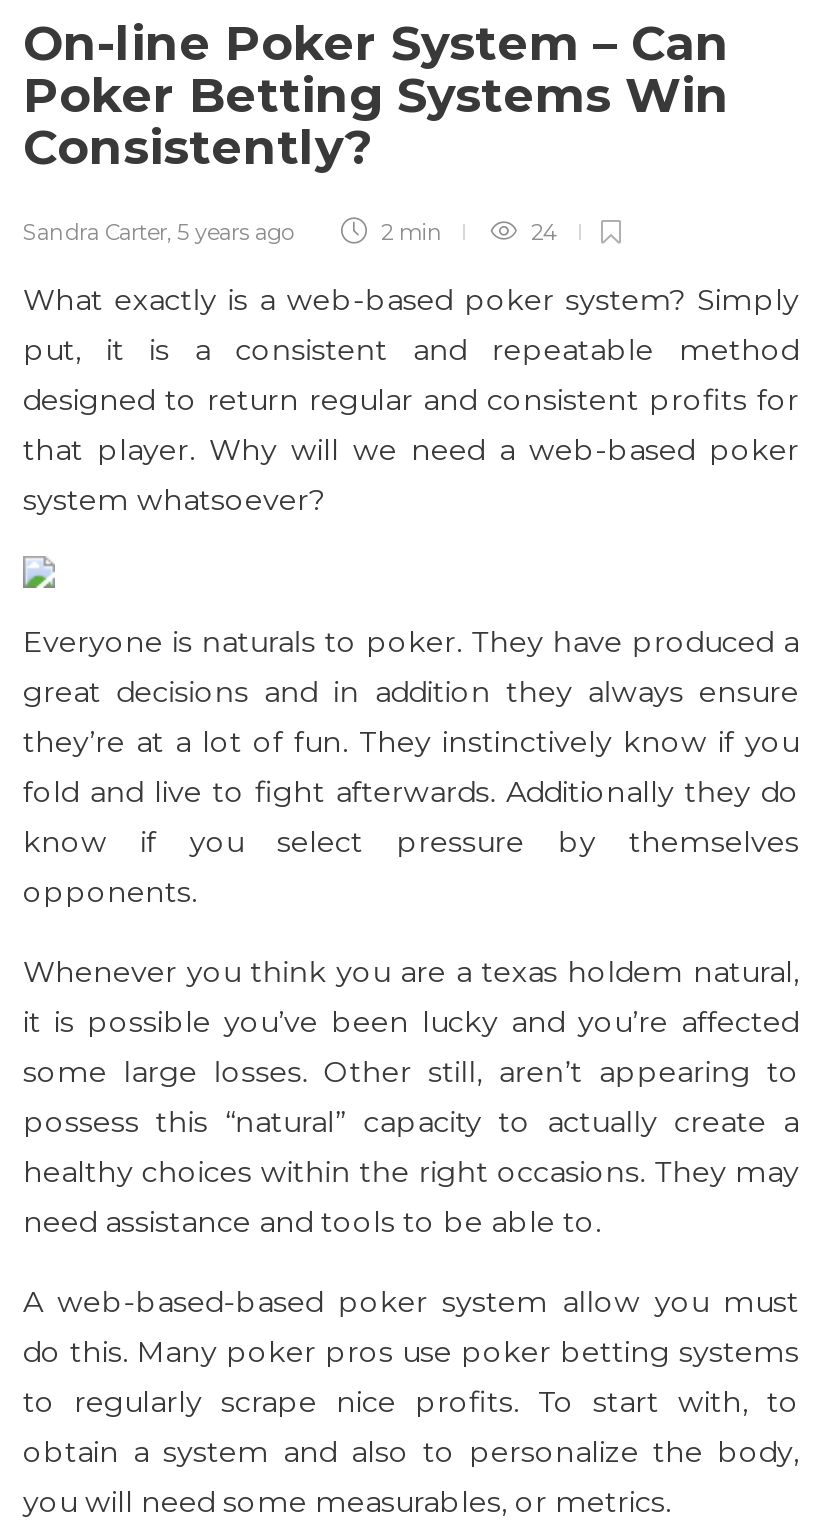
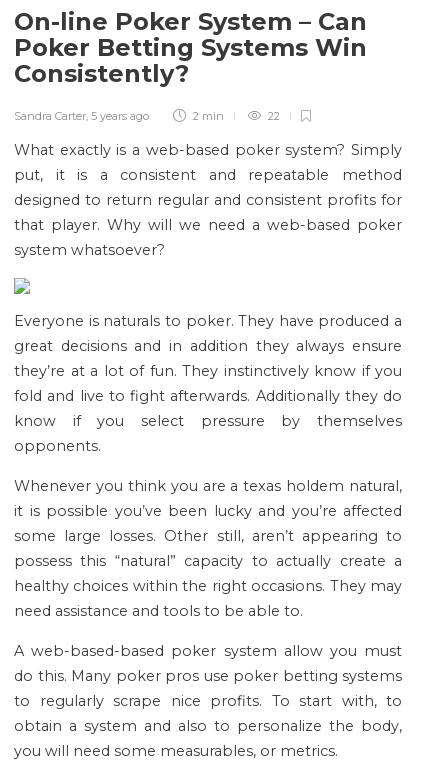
- 24
+ 22
